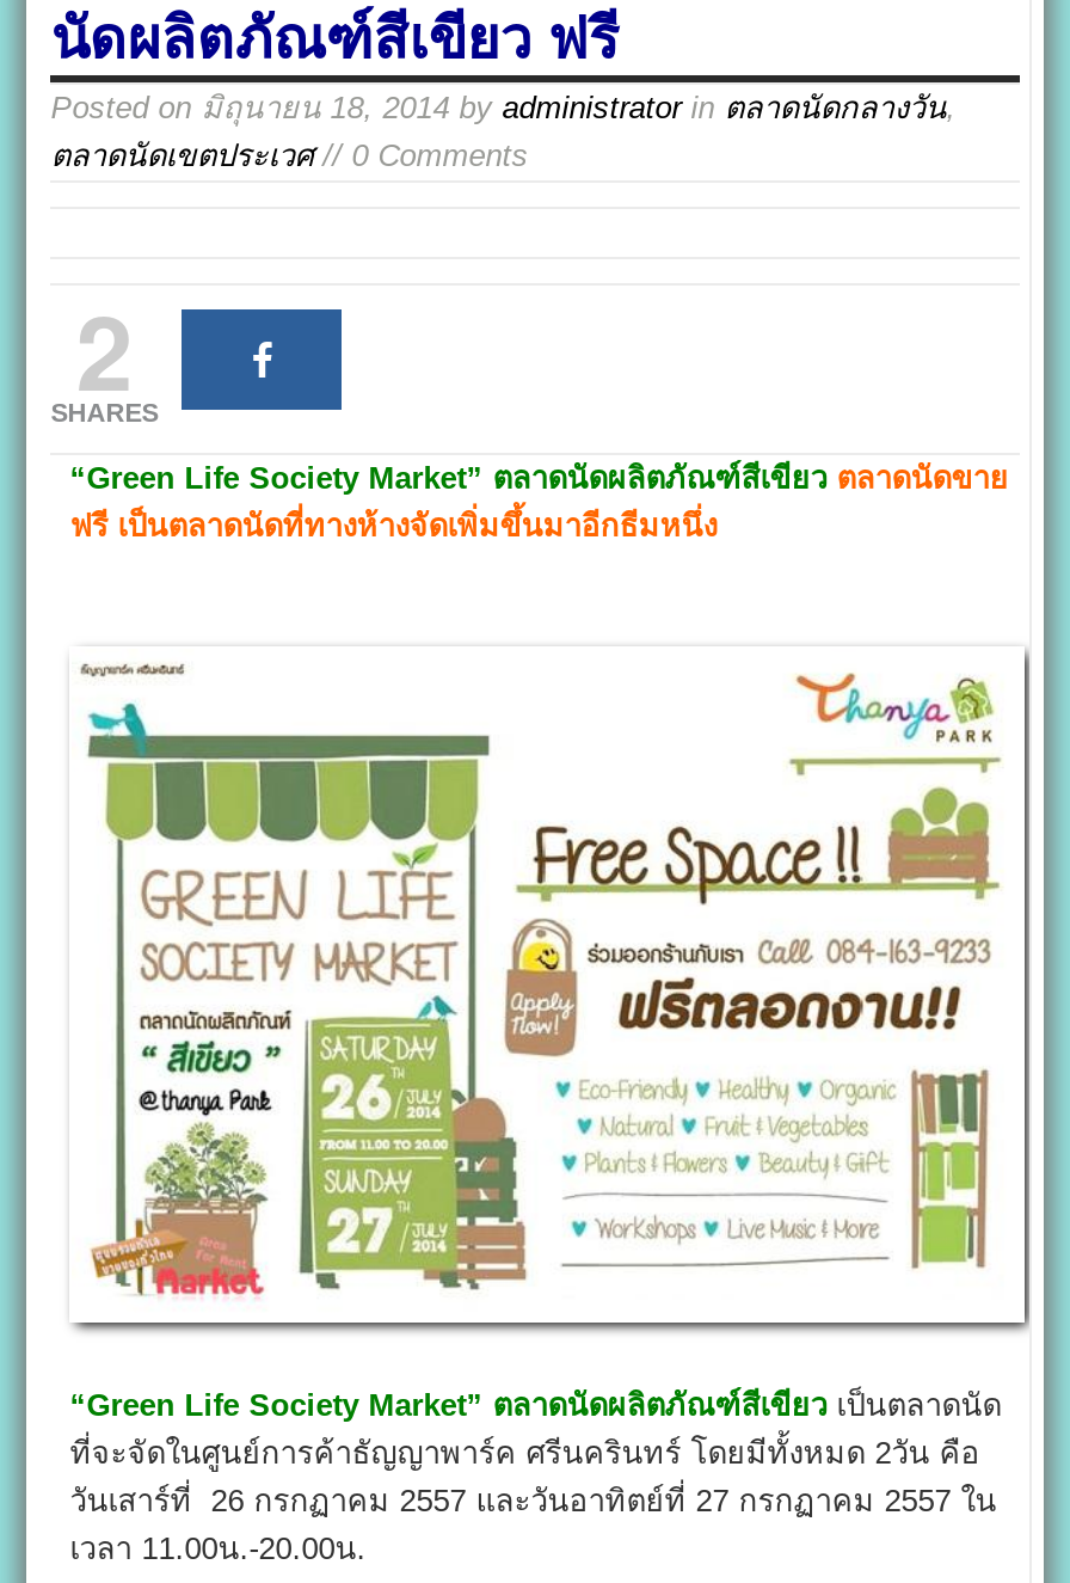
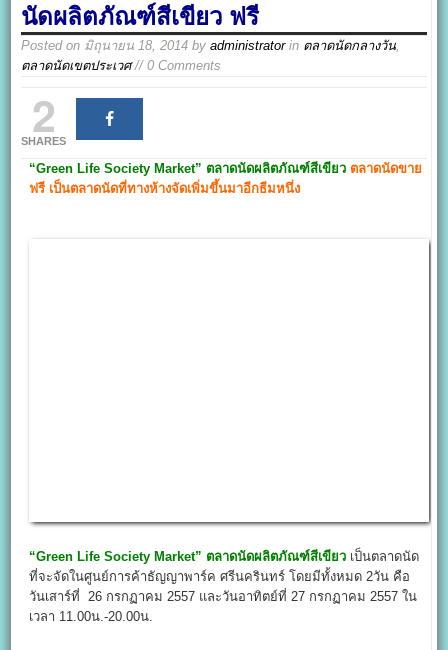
- [image]
